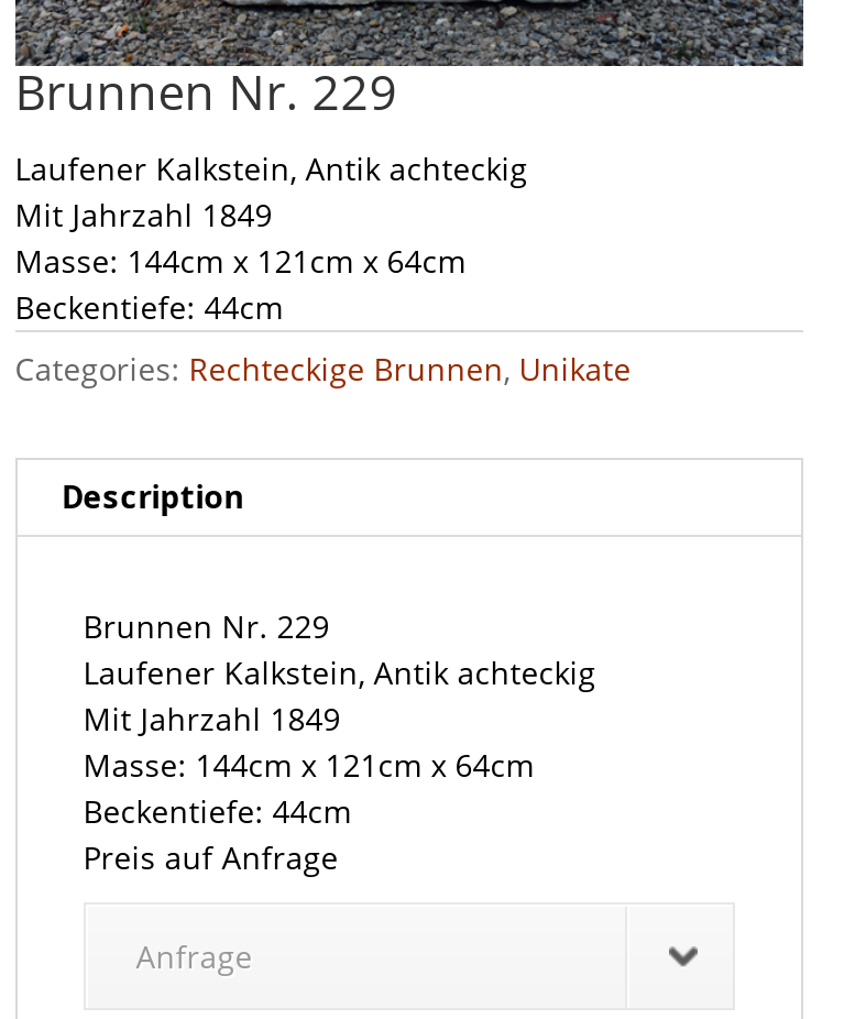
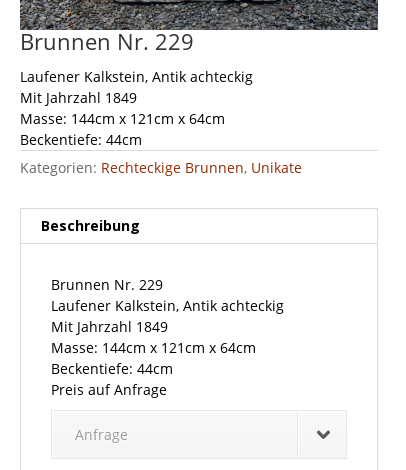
- Categories: Rechteckige Brunnen, Unikate
+ Kategorien: Rechteckige Brunnen, Unikate

- Description
+ Beschreibung
